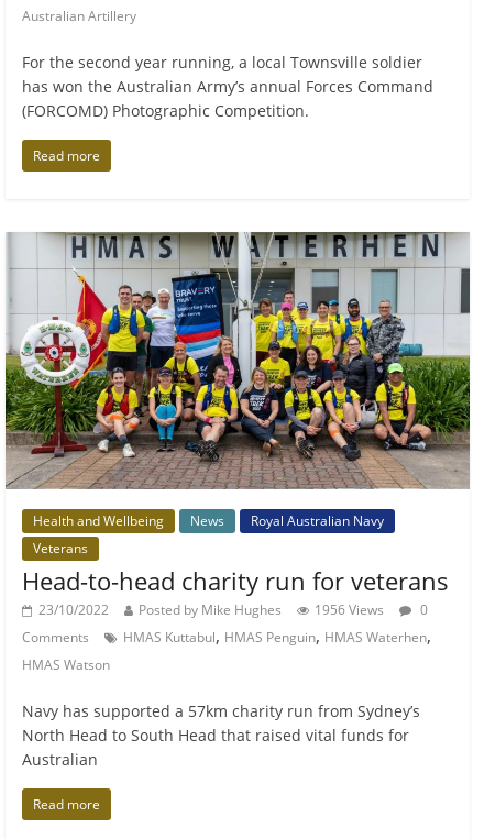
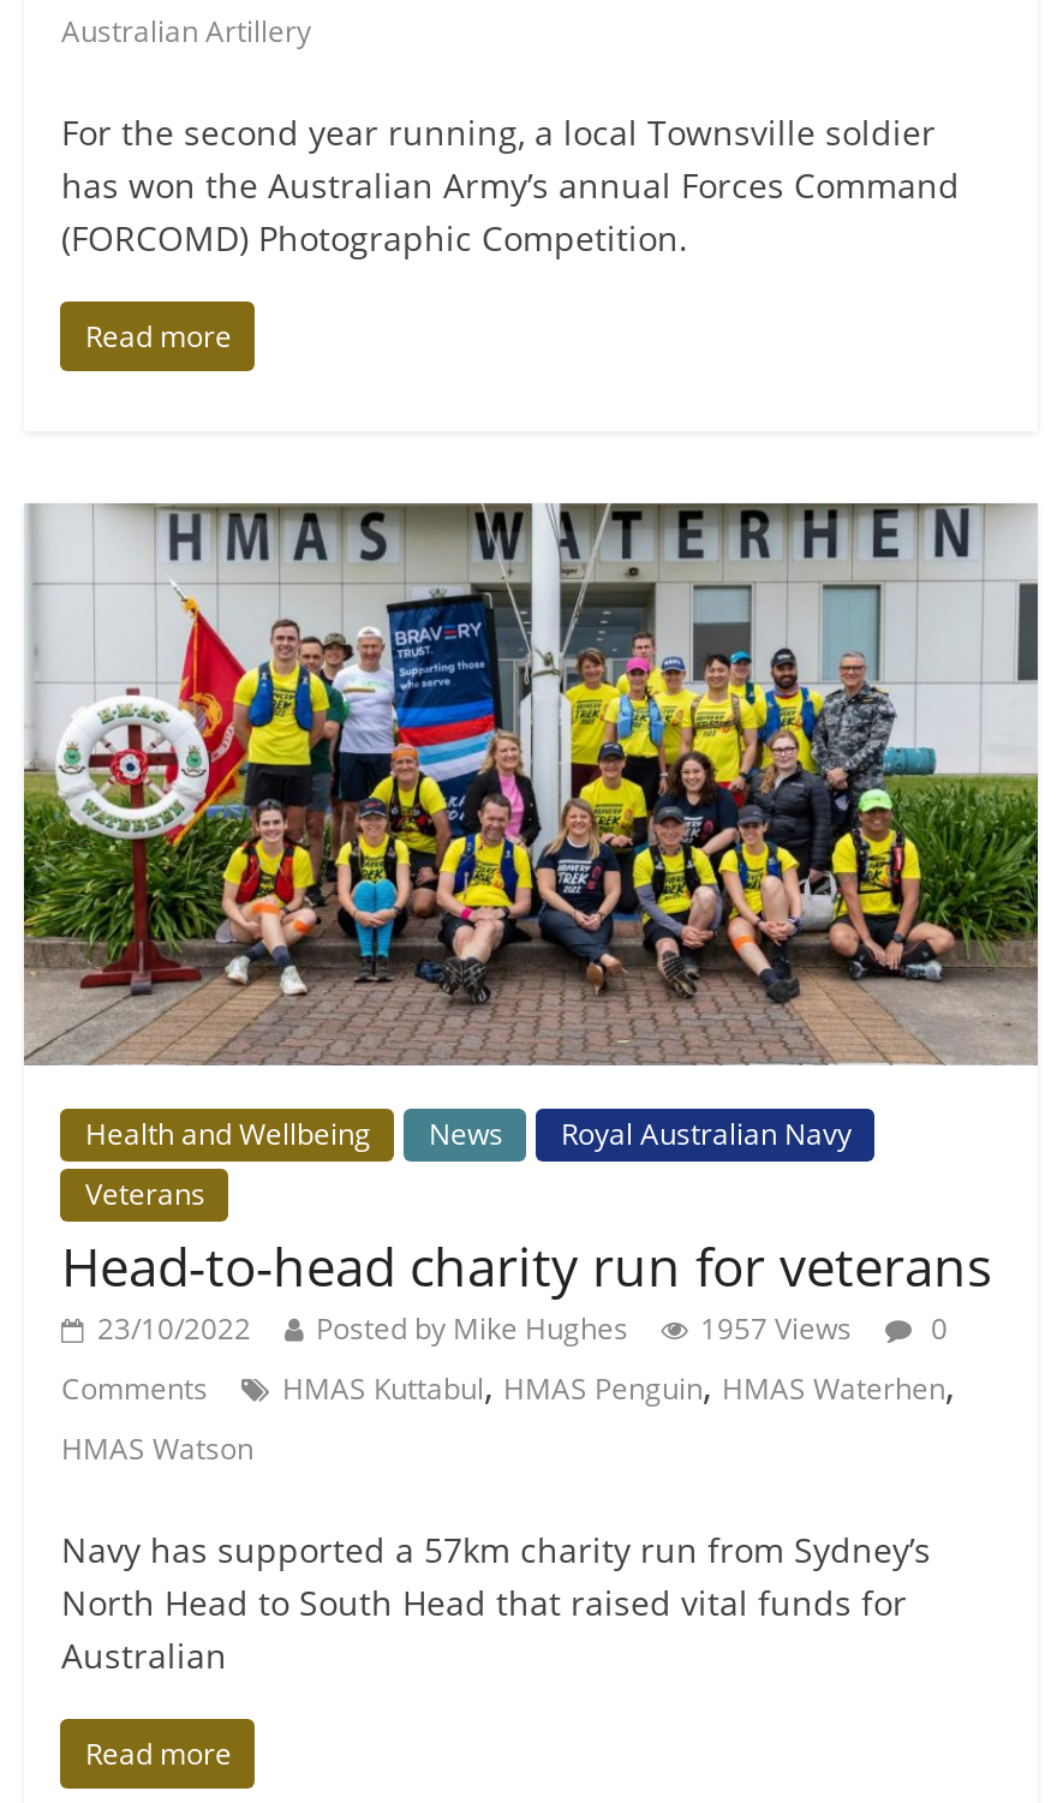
- 23/10/2022 Posted by Mike Hughes 1956 Views 0
+ 23/10/2022 Posted by Mike Hughes 1957 Views 0
